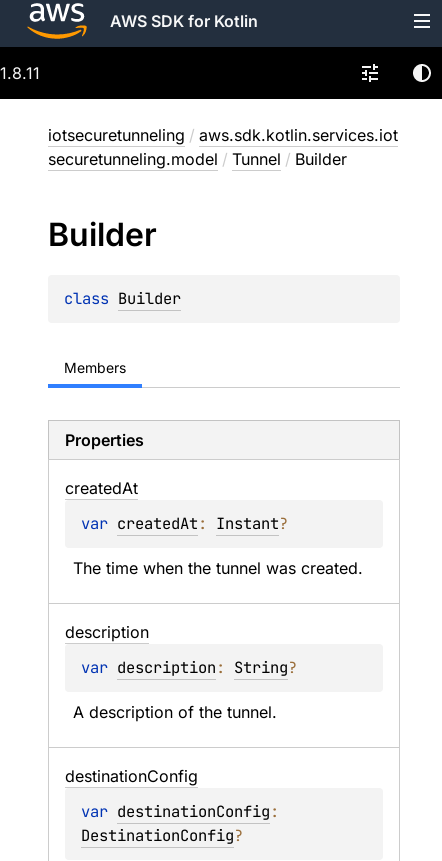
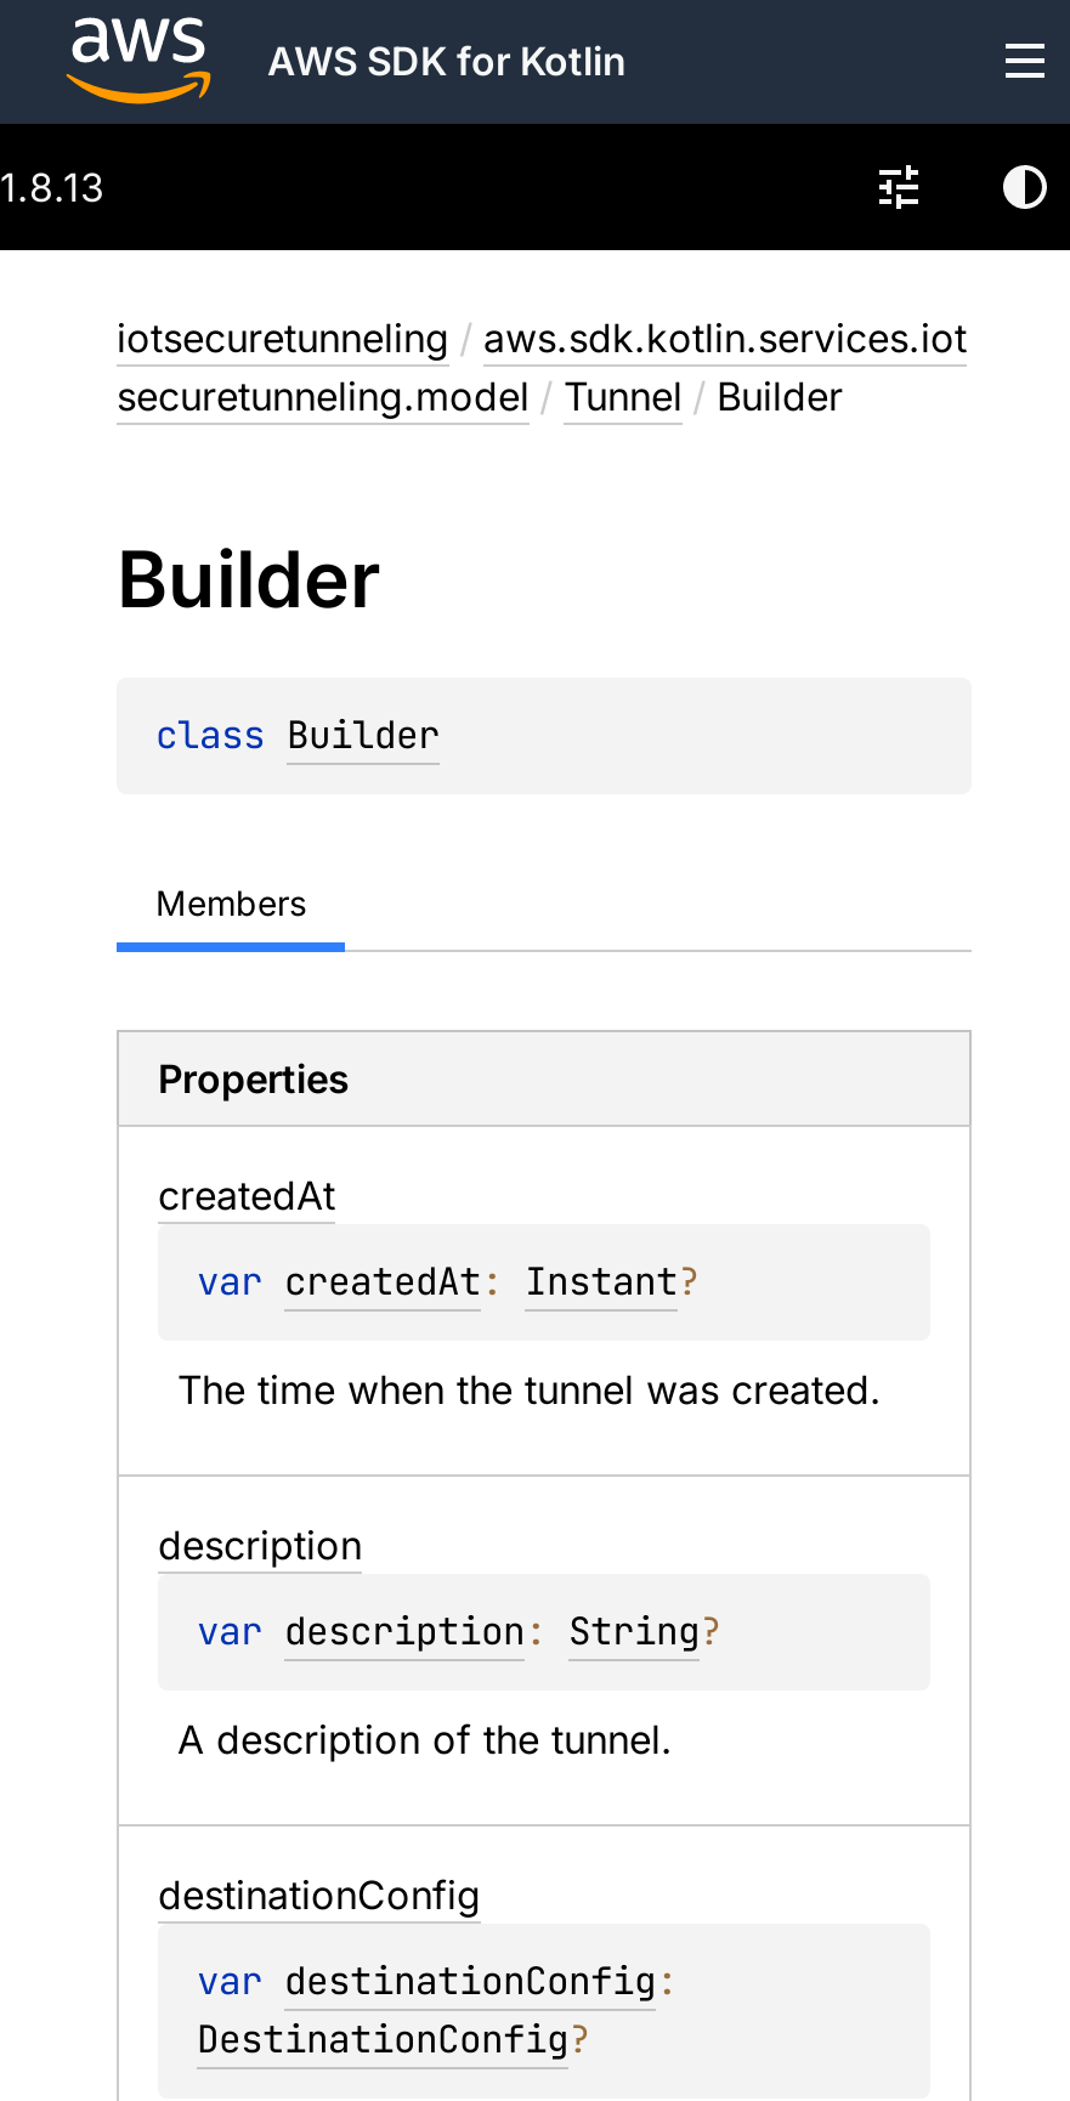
- 1.8.11
+ 1.8.13
